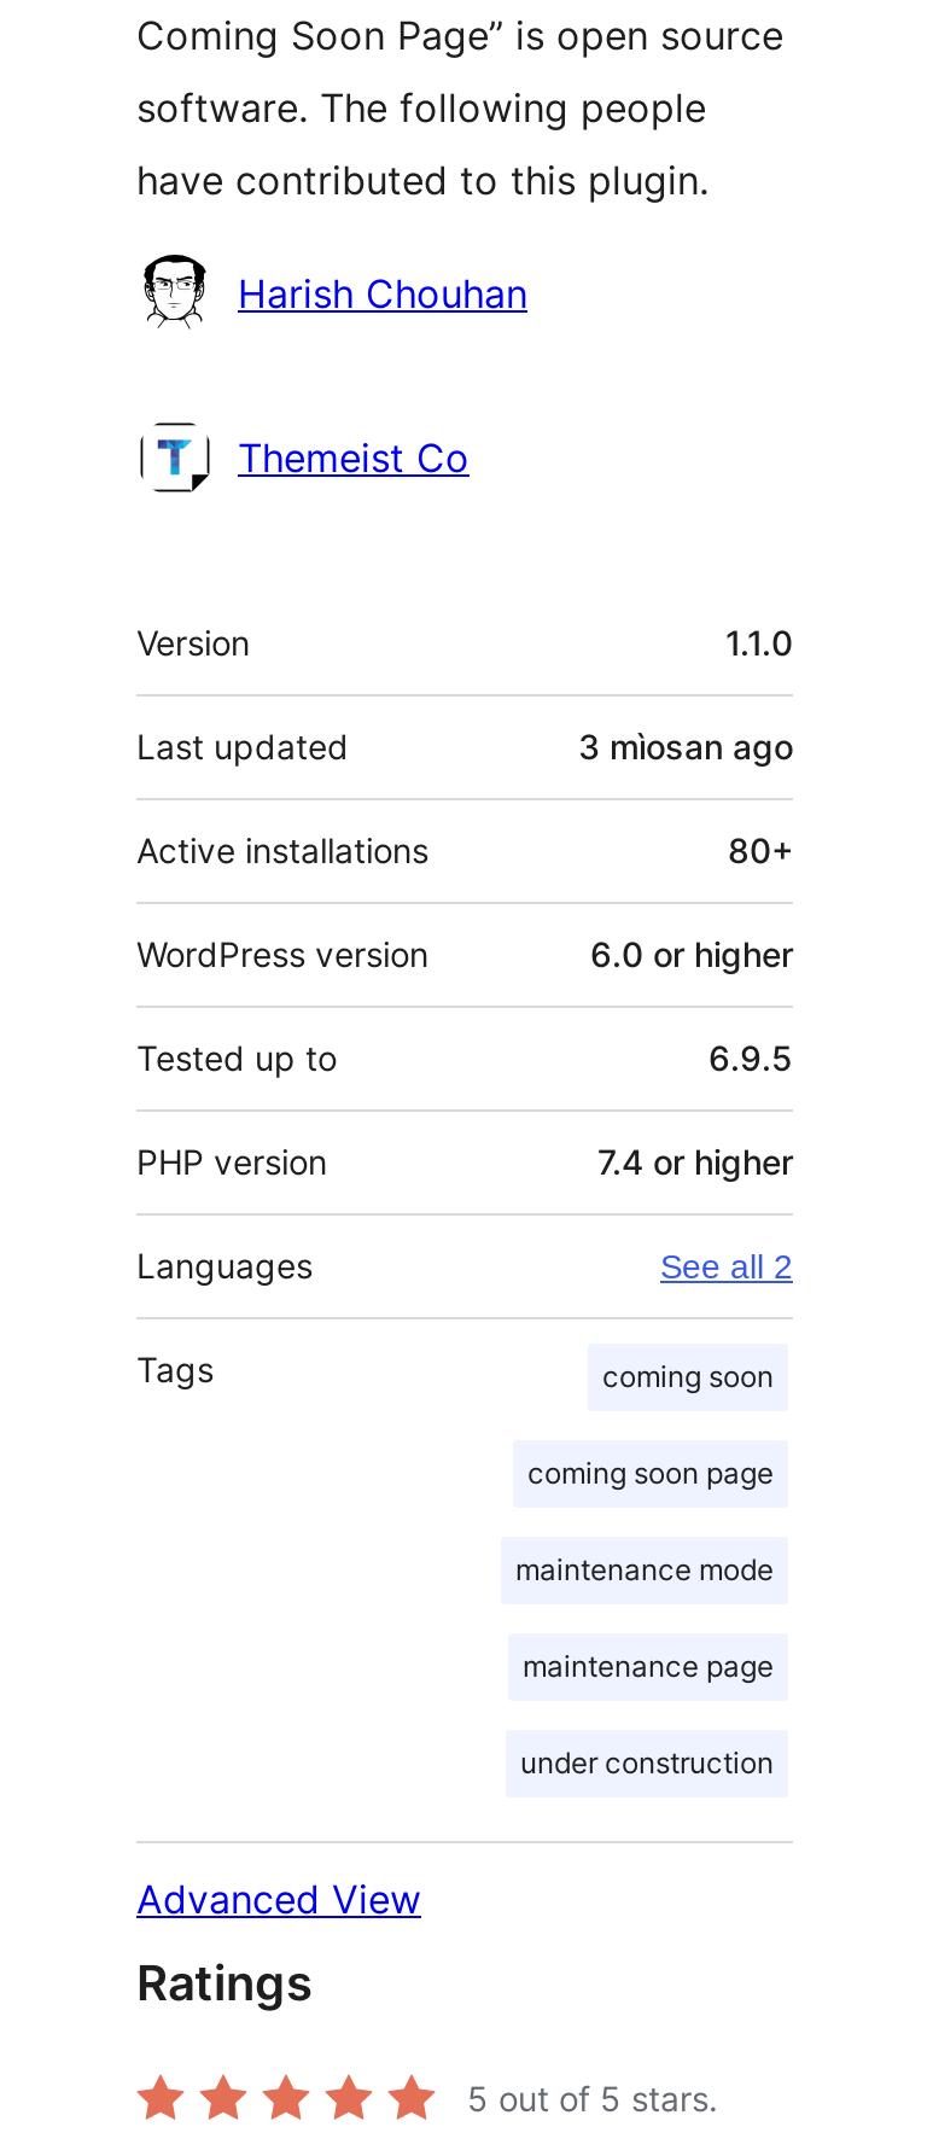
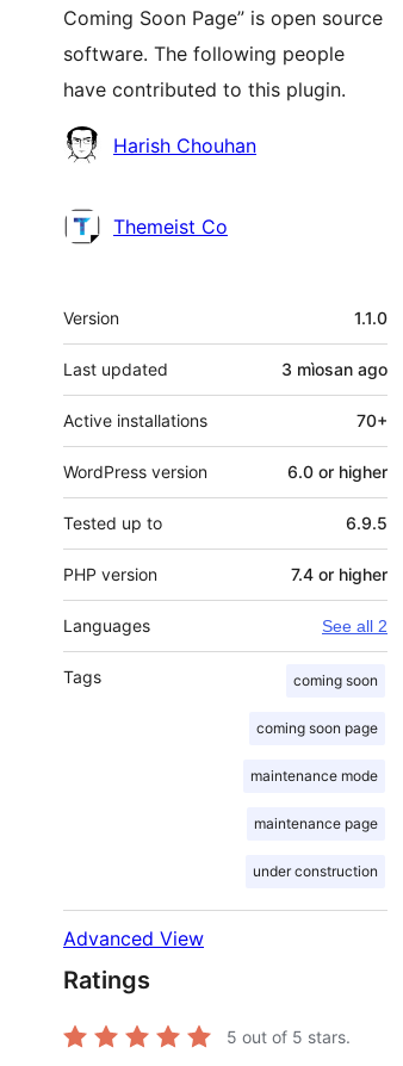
- 80+
+ 70+
